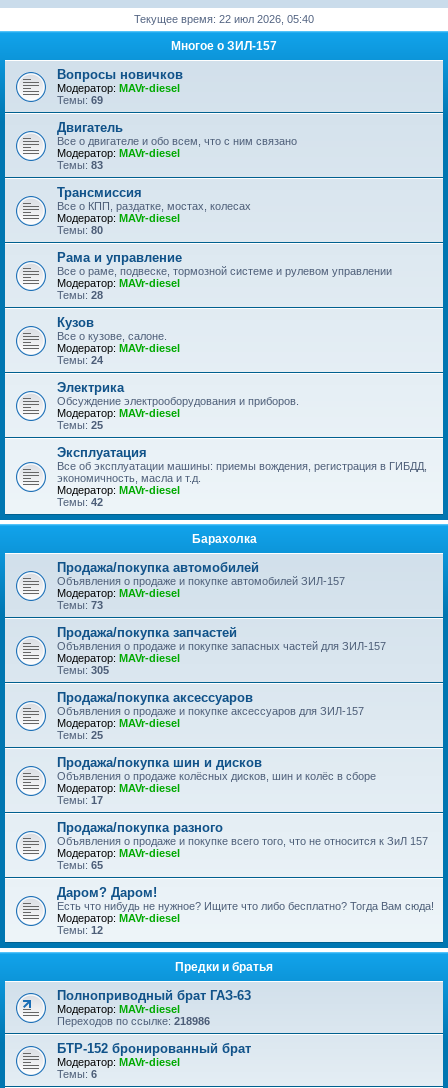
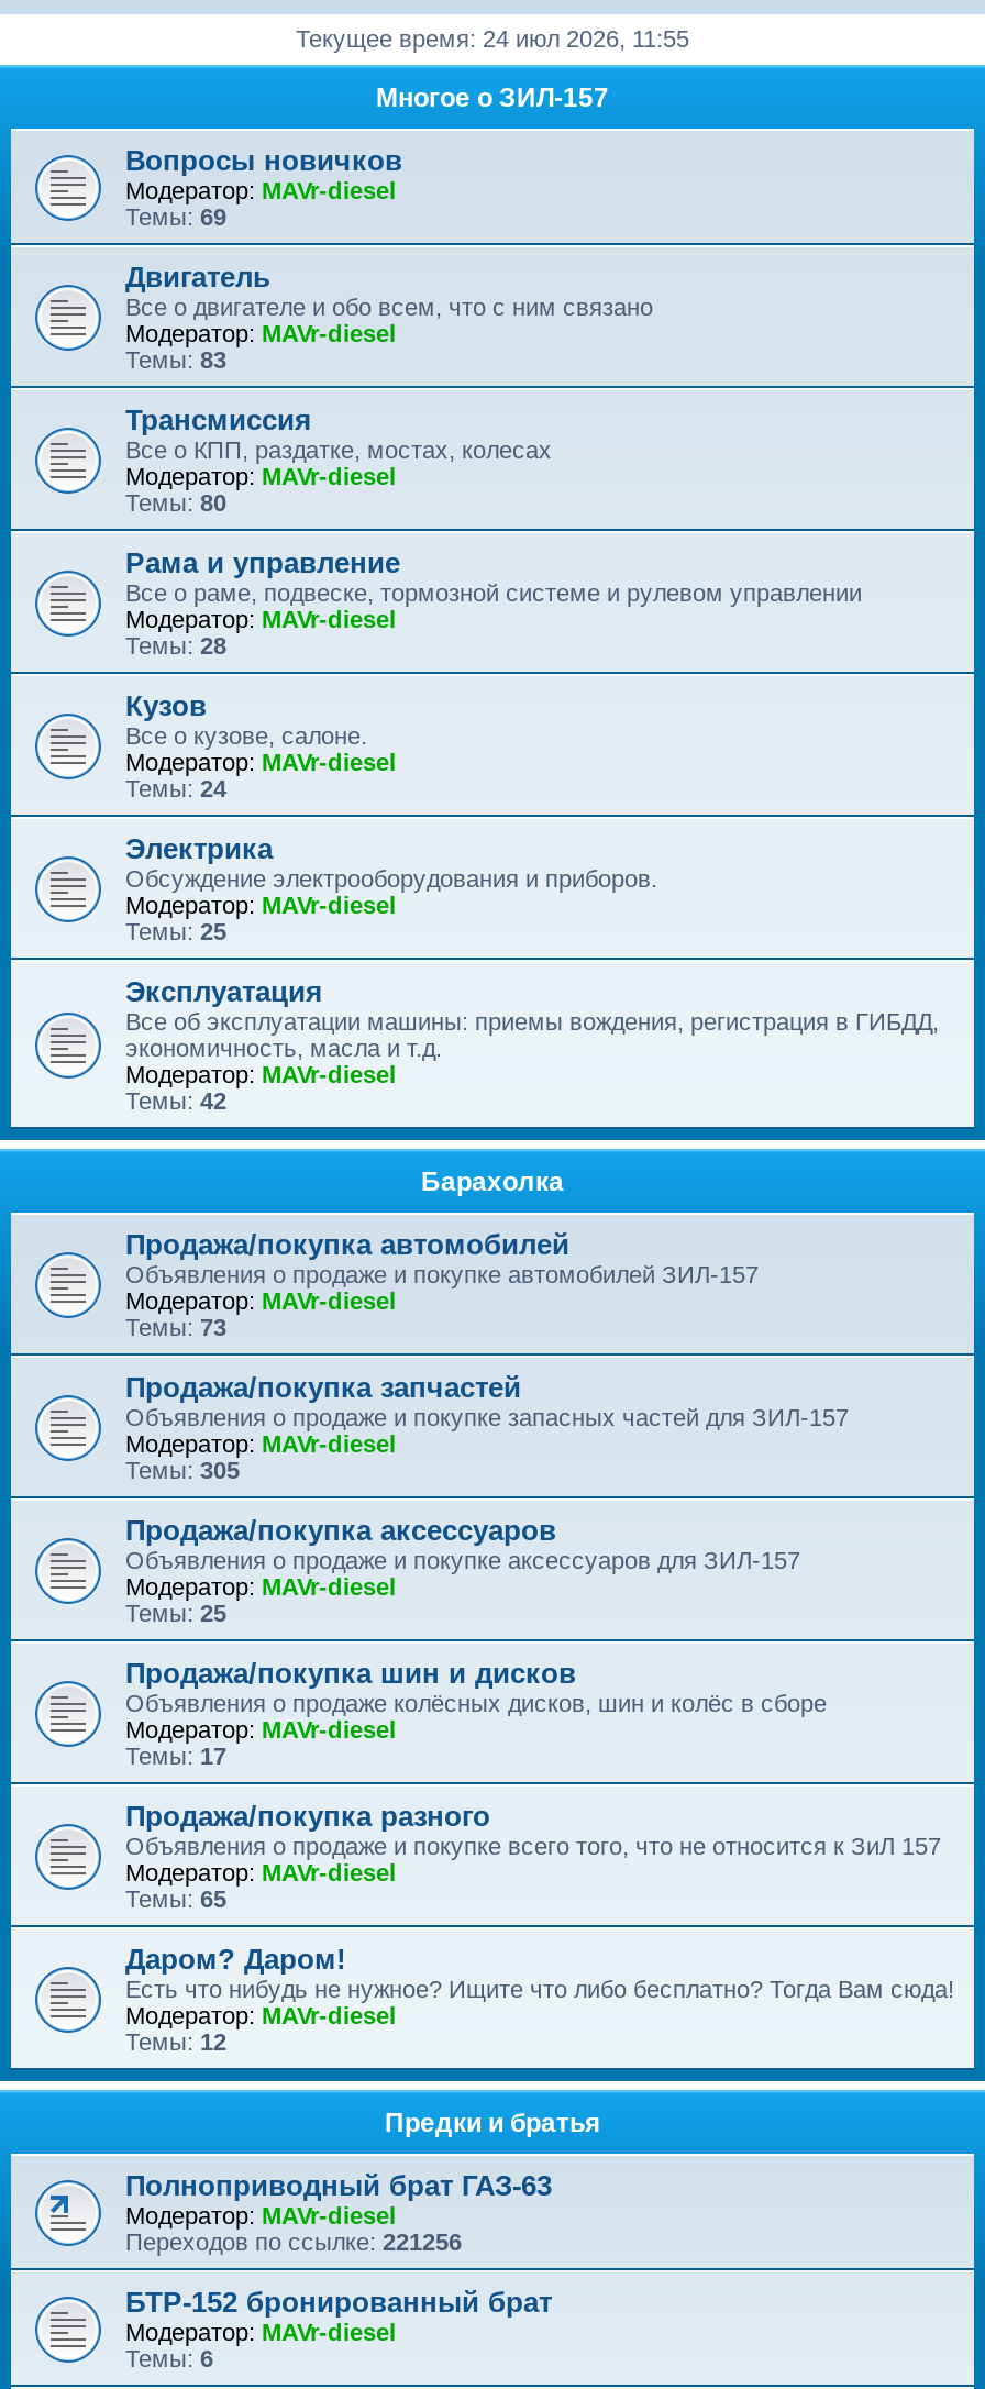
- Текущее время: 22 июл 2026, 05:40
+ Текущее время: 24 июл 2026, 11:55

- Переходов по ссылке: 218986
+ Переходов по ссылке: 221256
